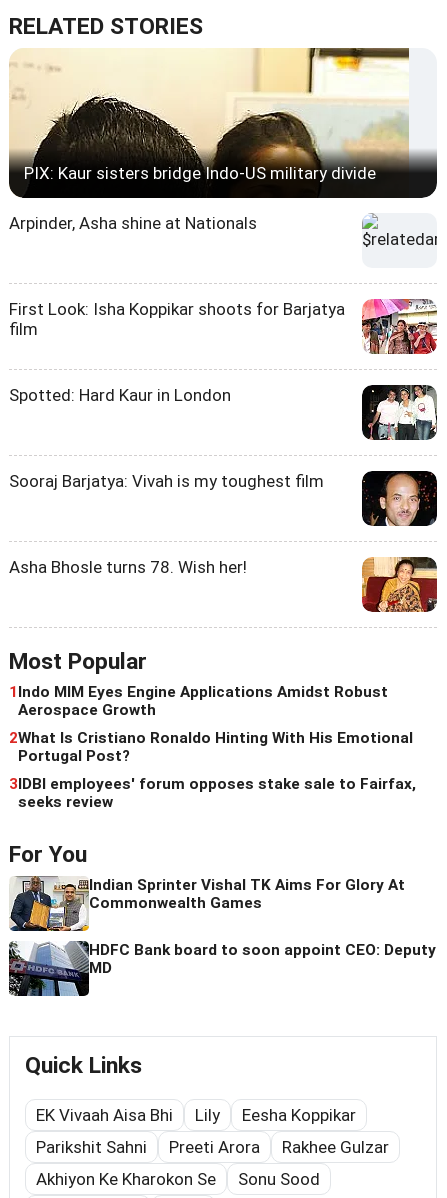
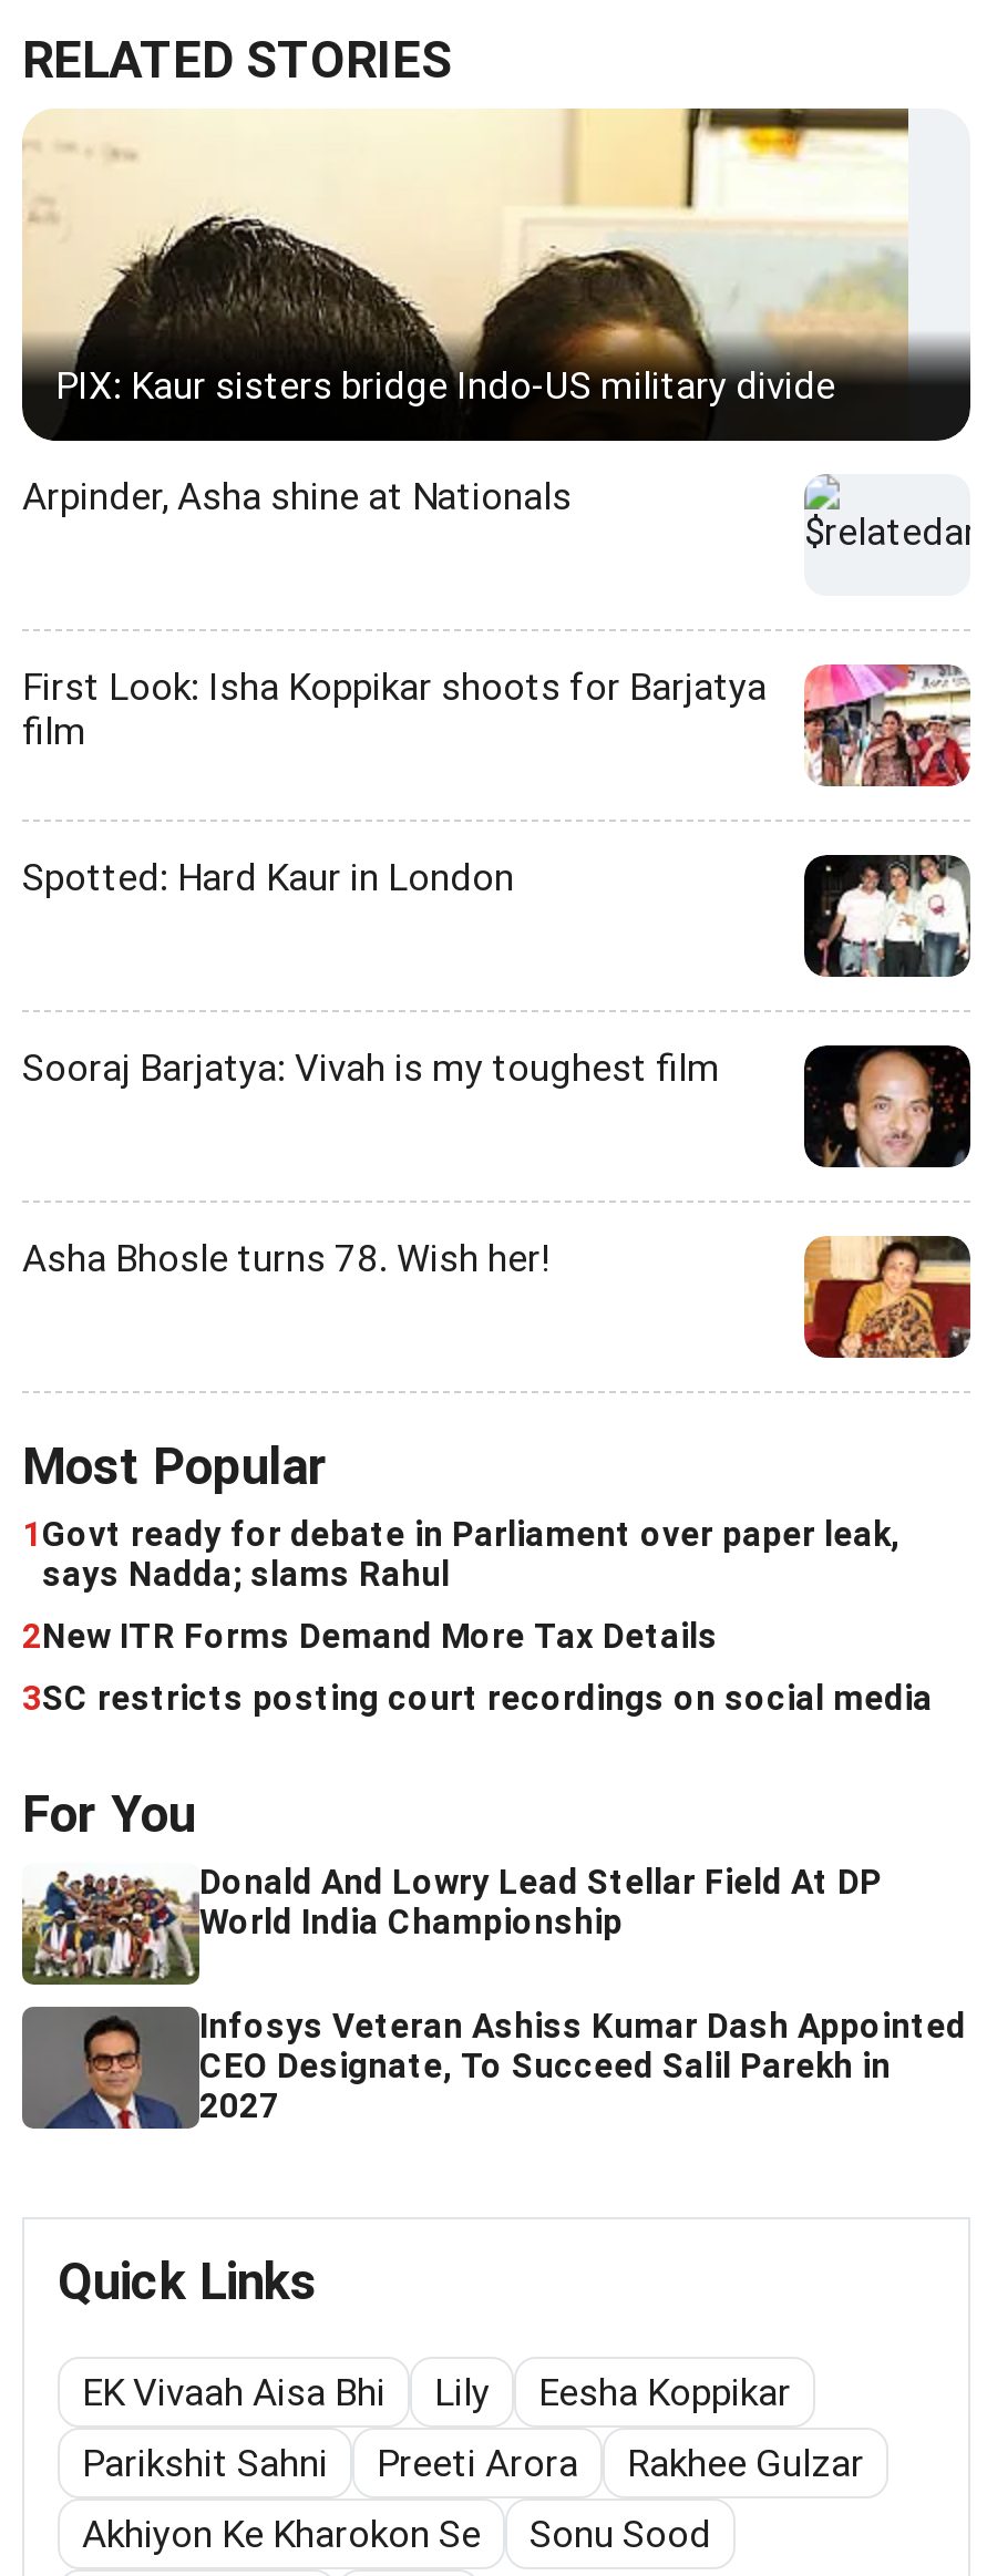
- 1 Indo MIM Eyes Engine Applications Amidst Robust
- Aerospace Growth
+ 1 Govt ready for debate in Parliament over paper leak,
+ says Nadda; slams Rahul

- 2What Is Cristiano Ronaldo Hinting With His Emotional
- Portugal Post?
+ 2New ITR Forms Demand More Tax Details

- 3IDBI employees' forum opposes stake sale to Fairfax,
- seeks review
+ 3SC restricts posting court recordings on social media

- [image]
- Indian Sprinter Vishal TK Aims For Glory At
- Commonwealth Games
+ [image]
+ Donald And Lowry Lead Stellar Field At DP
+ World India Championship

- [image]
- HDFC Bank board to soon appoint CEO: Deputy
- MD
+ [image]
+ Infosys Veteran Ashiss Kumar Dash Appointed
+ CEO Designate, To Succeed Salil Parekh in
+ 2027
